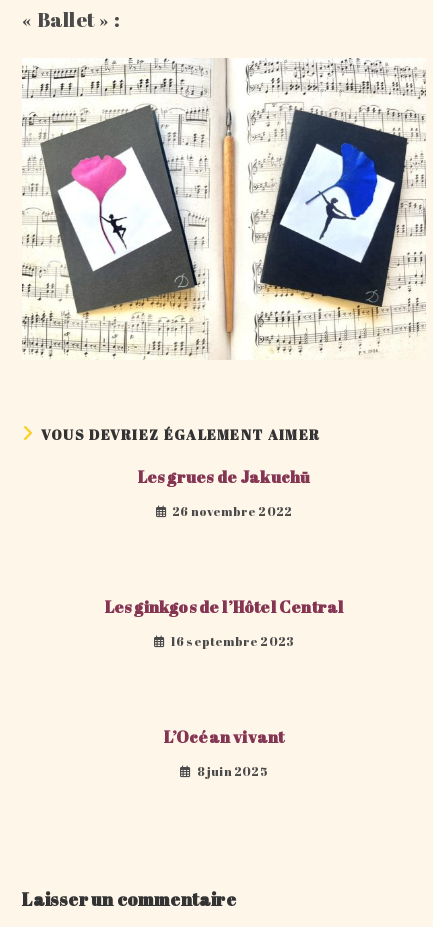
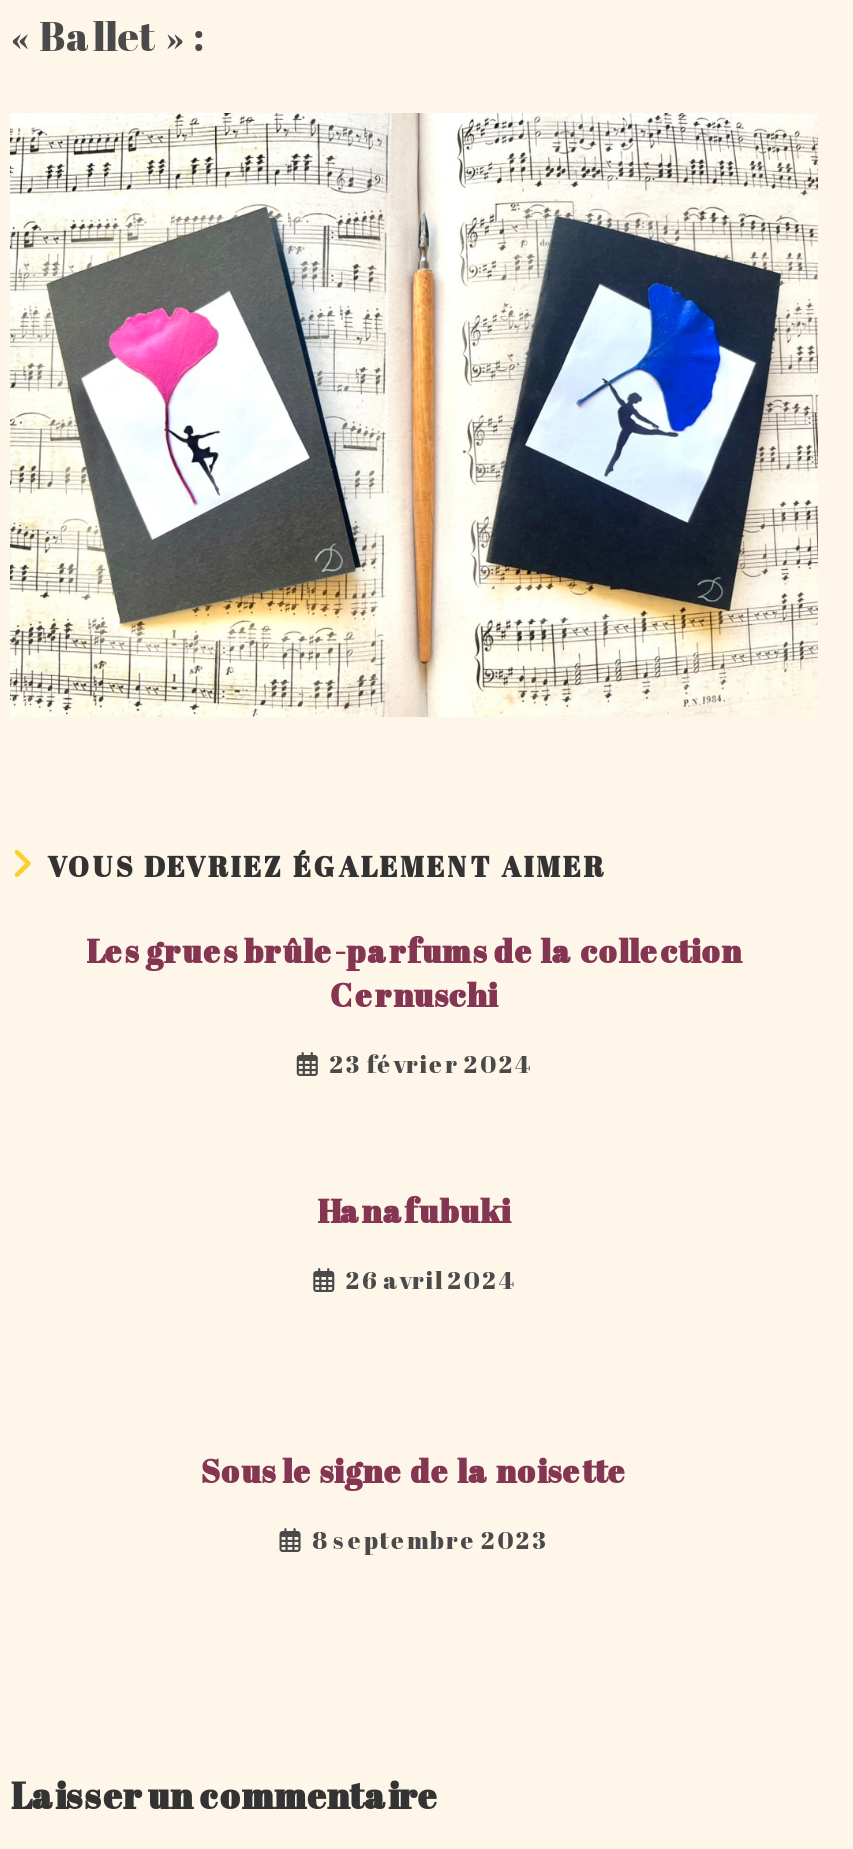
- Les grues de Jakuchū
+ Les grues brûle-parfums de la collection
+ Cernuschi

- 26 novembre 2022
+ 23 février 2024

- Les ginkgos de l’Hôtel Central
+ Hanafubuki

- 16 septembre 2023
+ 26 avril 2024

- L’Océan vivant
+ Sous le signe de la noisette

- 8 juin 2025
+ 8 septembre 2023
